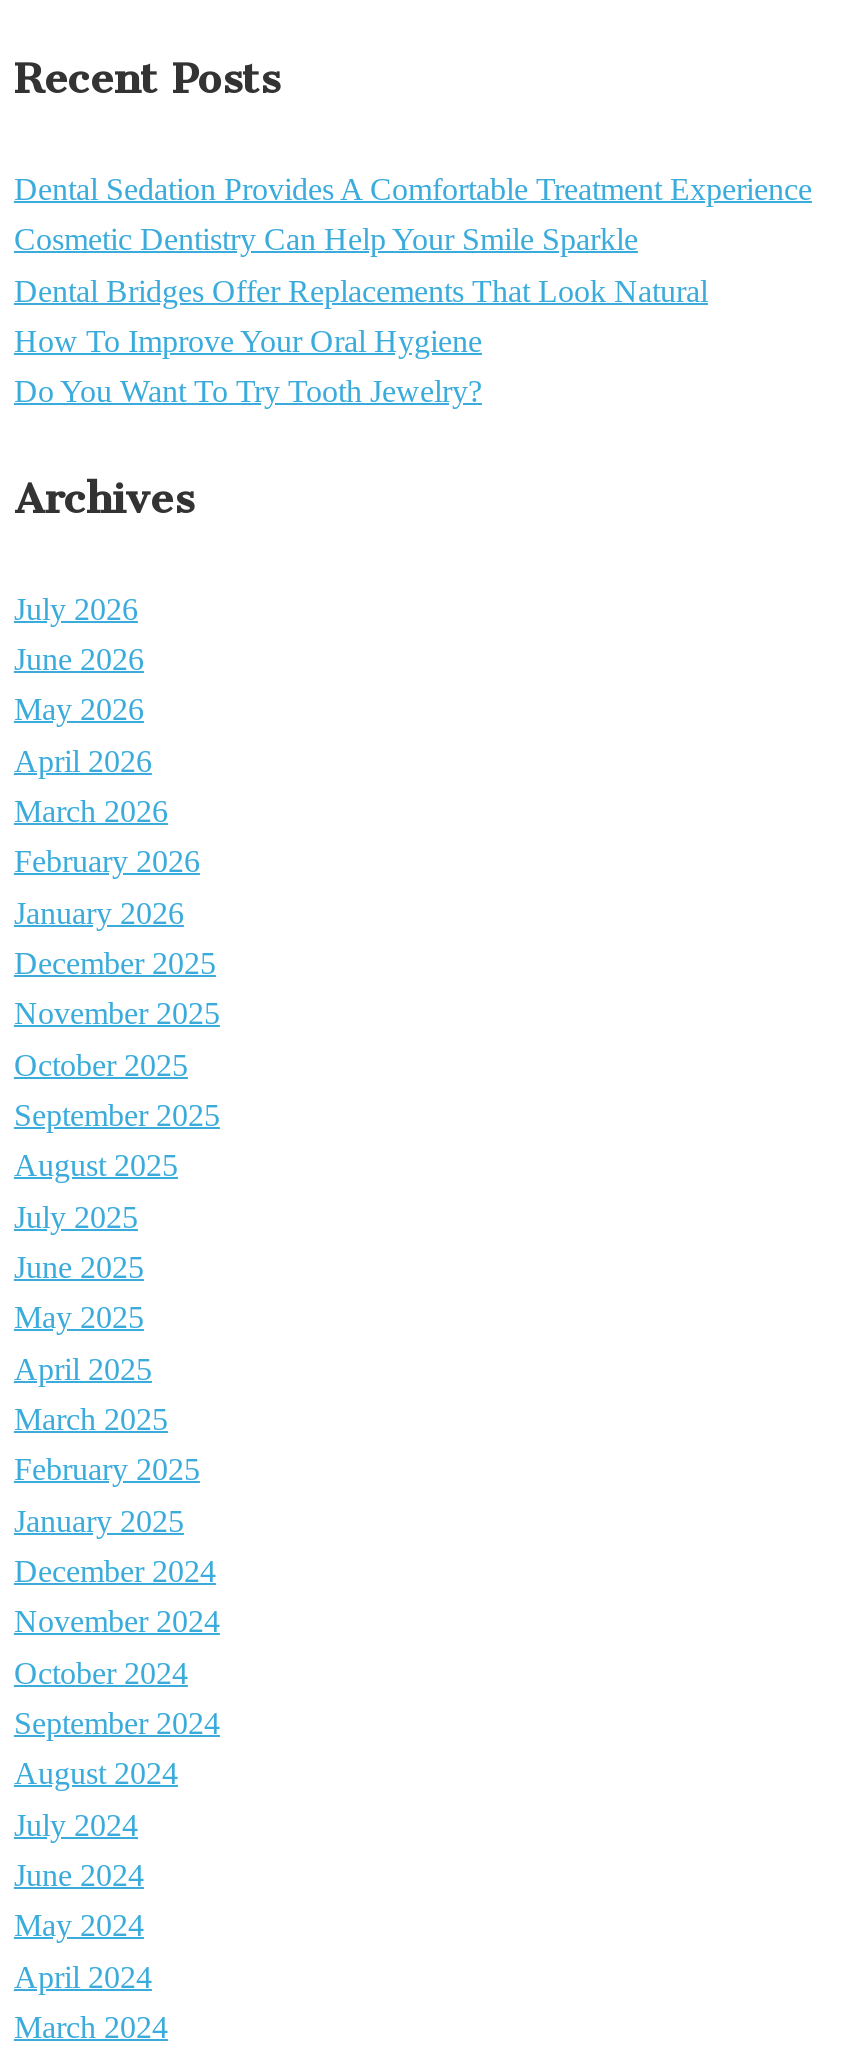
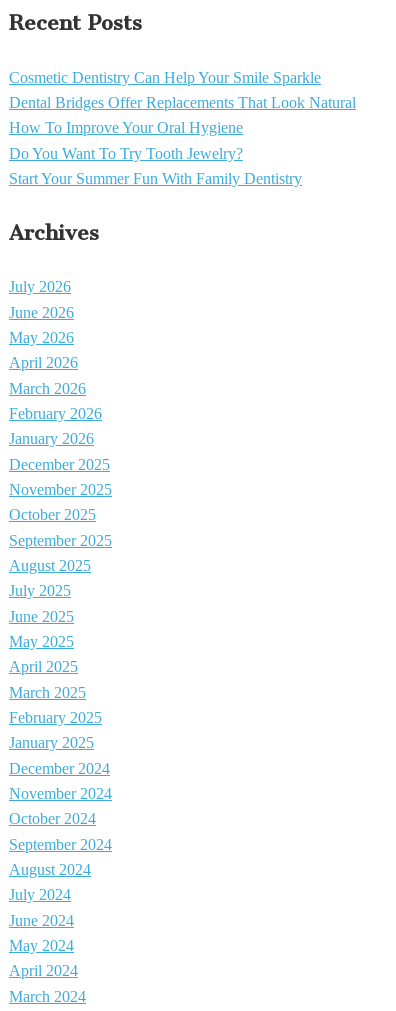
- Dental Sedation Provides A Comfortable Treatment Experience

moved up: Cosmetic Dentistry Can Help Your Smile Sparkle | Dental Bridges Offer Replacements That Look Natural | How To Improve Your Oral Hygiene | Do You Want To Try Tooth Jewelry?

+ Start Your Summer Fun With Family Dentistry
